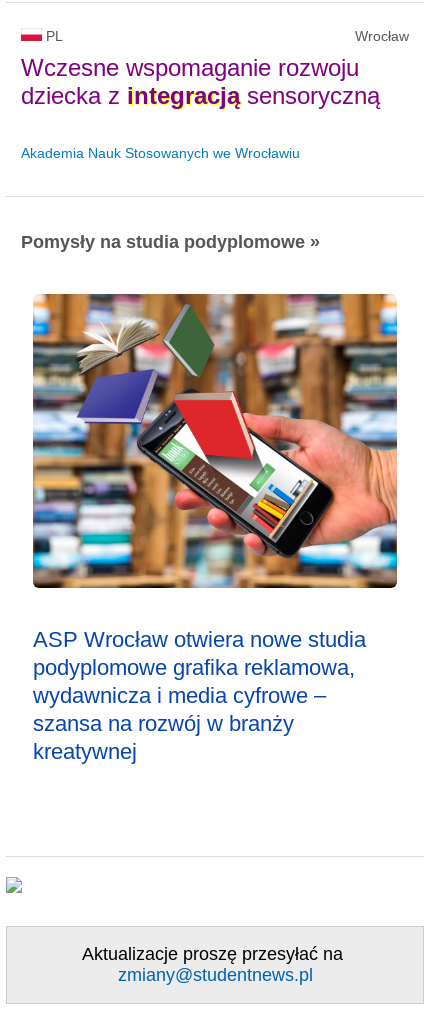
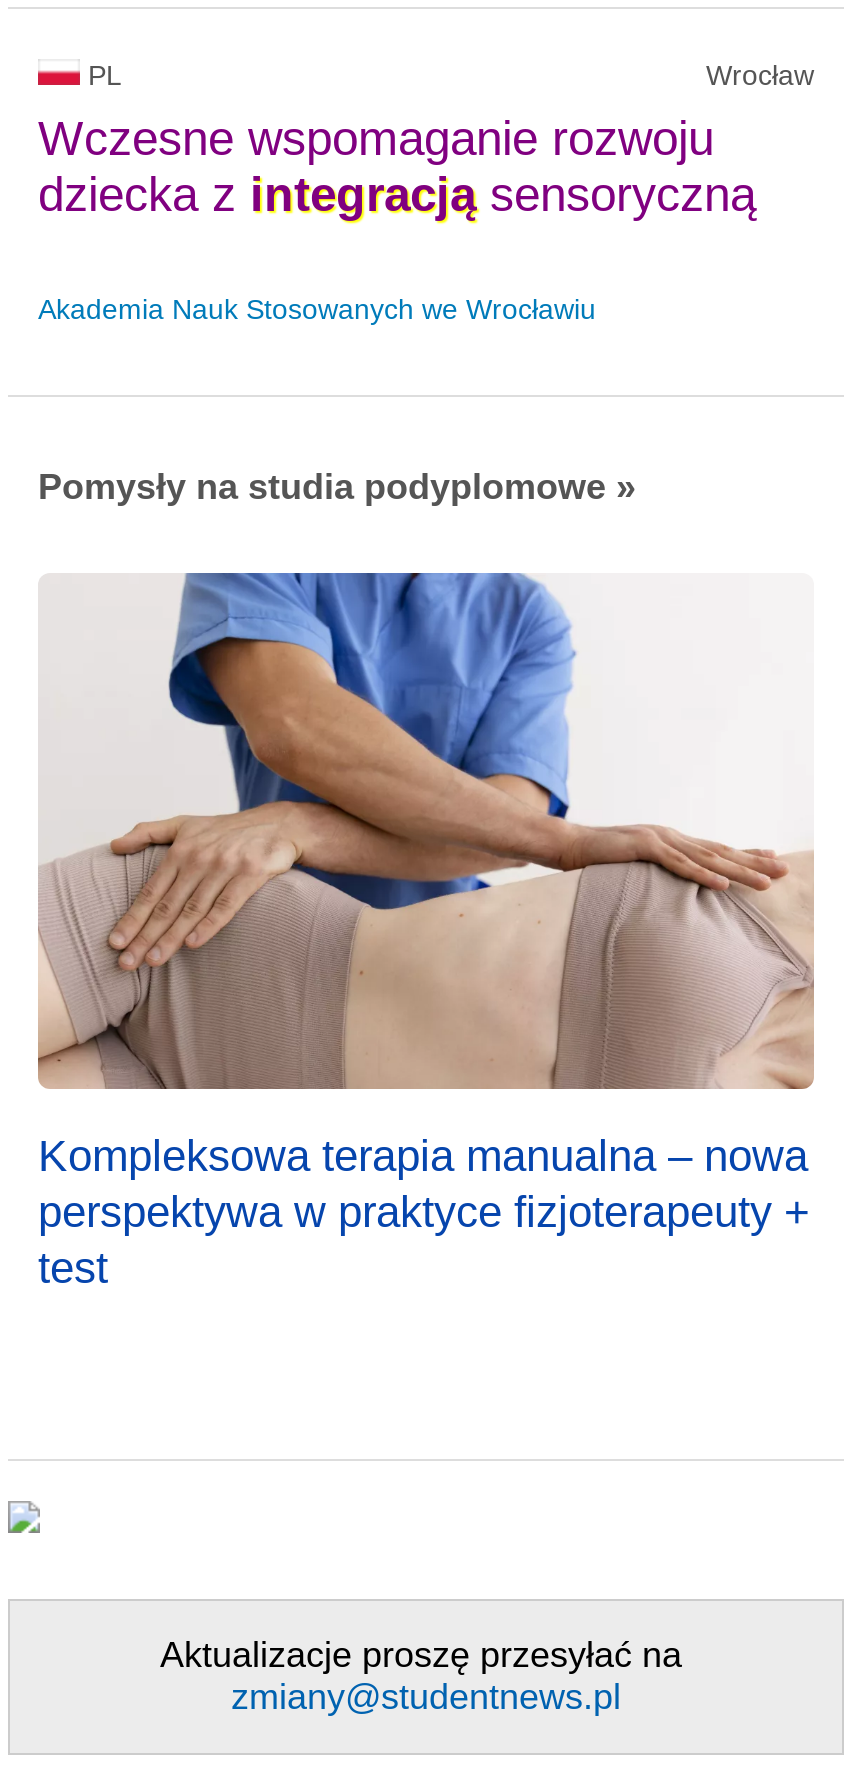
- [image]
+ [image]

- ASP Wrocław otwiera nowe studia
- podyplomowe grafika reklamowa,
- wydawnicza i media cyfrowe –
- szansa na rozwój w branży
- kreatywnej
+ Kompleksowa terapia manualna – nowa
+ perspektywa w praktyce fizjoterapeuty +
+ test
